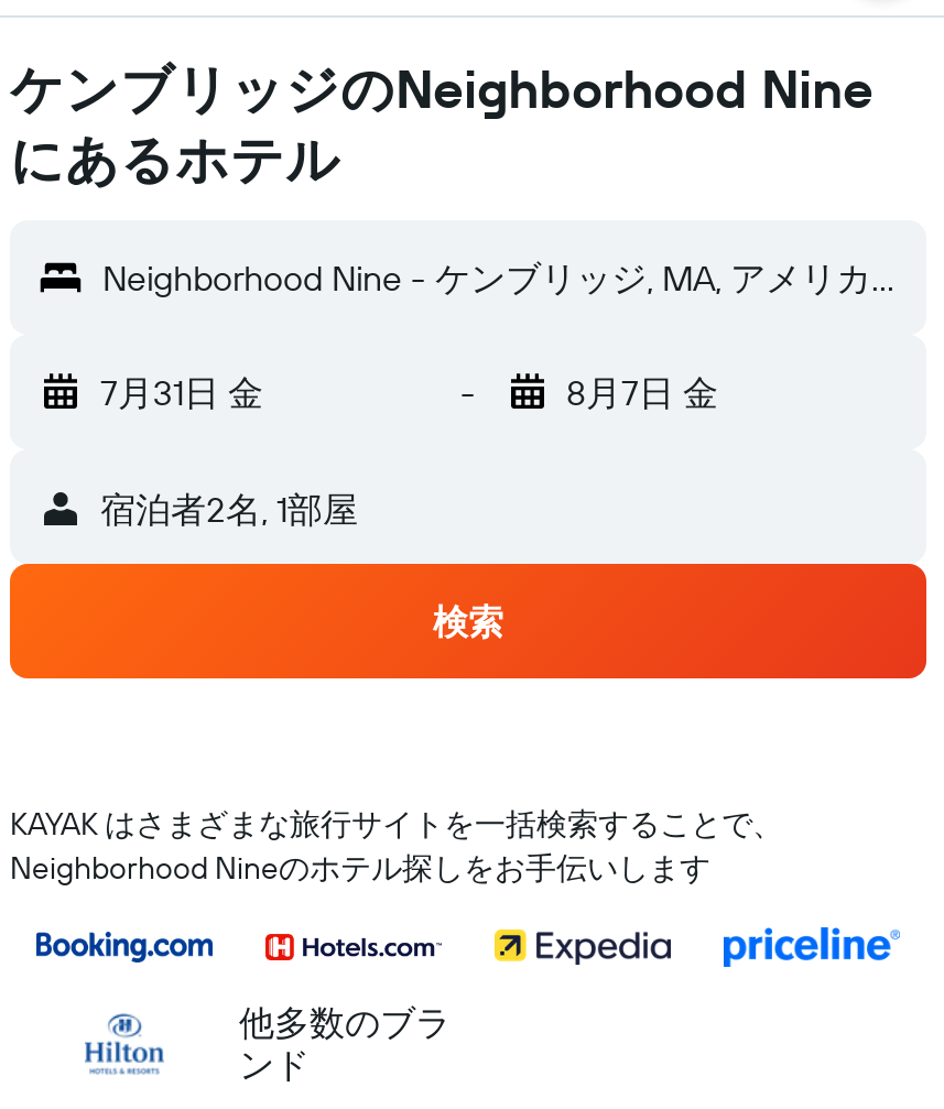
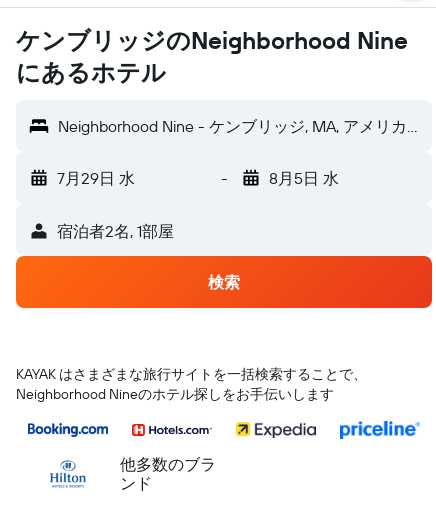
- 7月31日 金
+ 7月29日 水

- 8月7日 金
+ 8月5日 水
